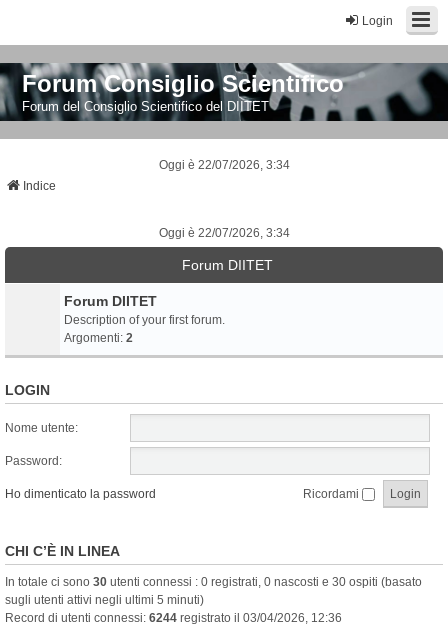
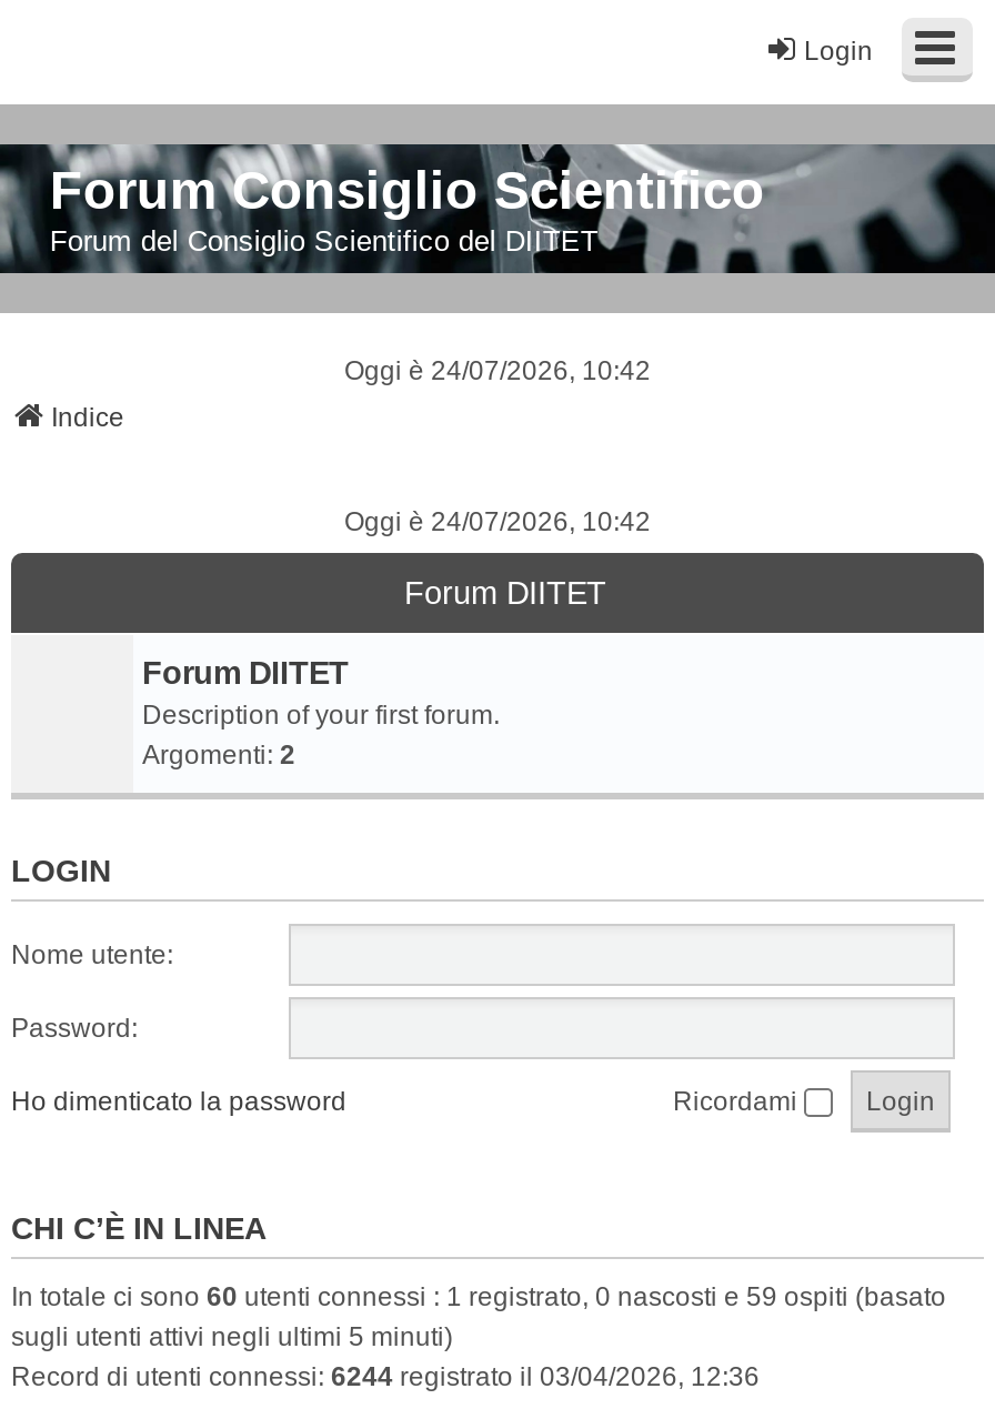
- Oggi è 22/07/2026, 3:34
+ Oggi è 24/07/2026, 10:42

- Oggi è 22/07/2026, 3:34
+ Oggi è 24/07/2026, 10:42

- In totale ci sono 30 utenti connessi : 0 registrati, 0 nascosti e 30 ospiti (basato
+ In totale ci sono 60 utenti connessi : 1 registrato, 0 nascosti e 59 ospiti (basato
